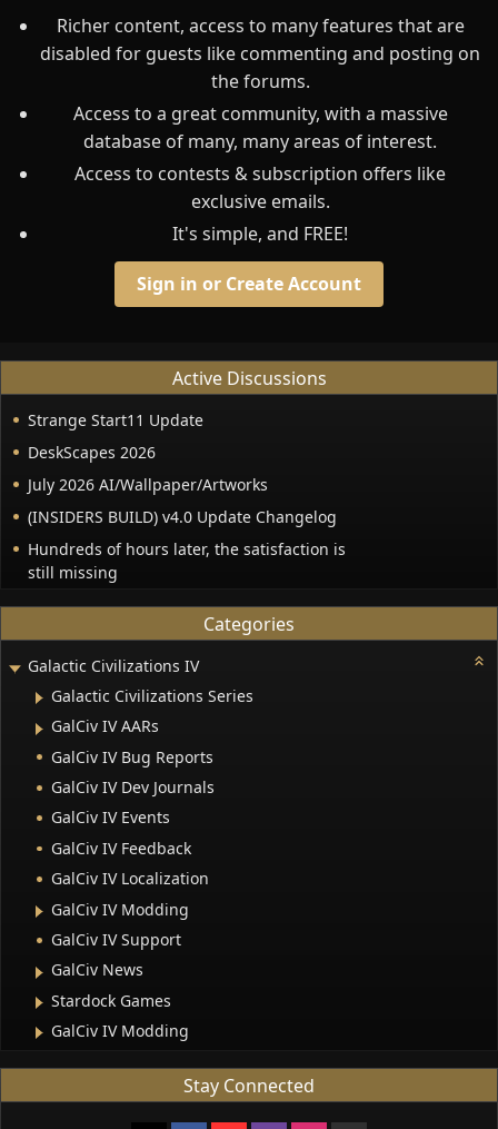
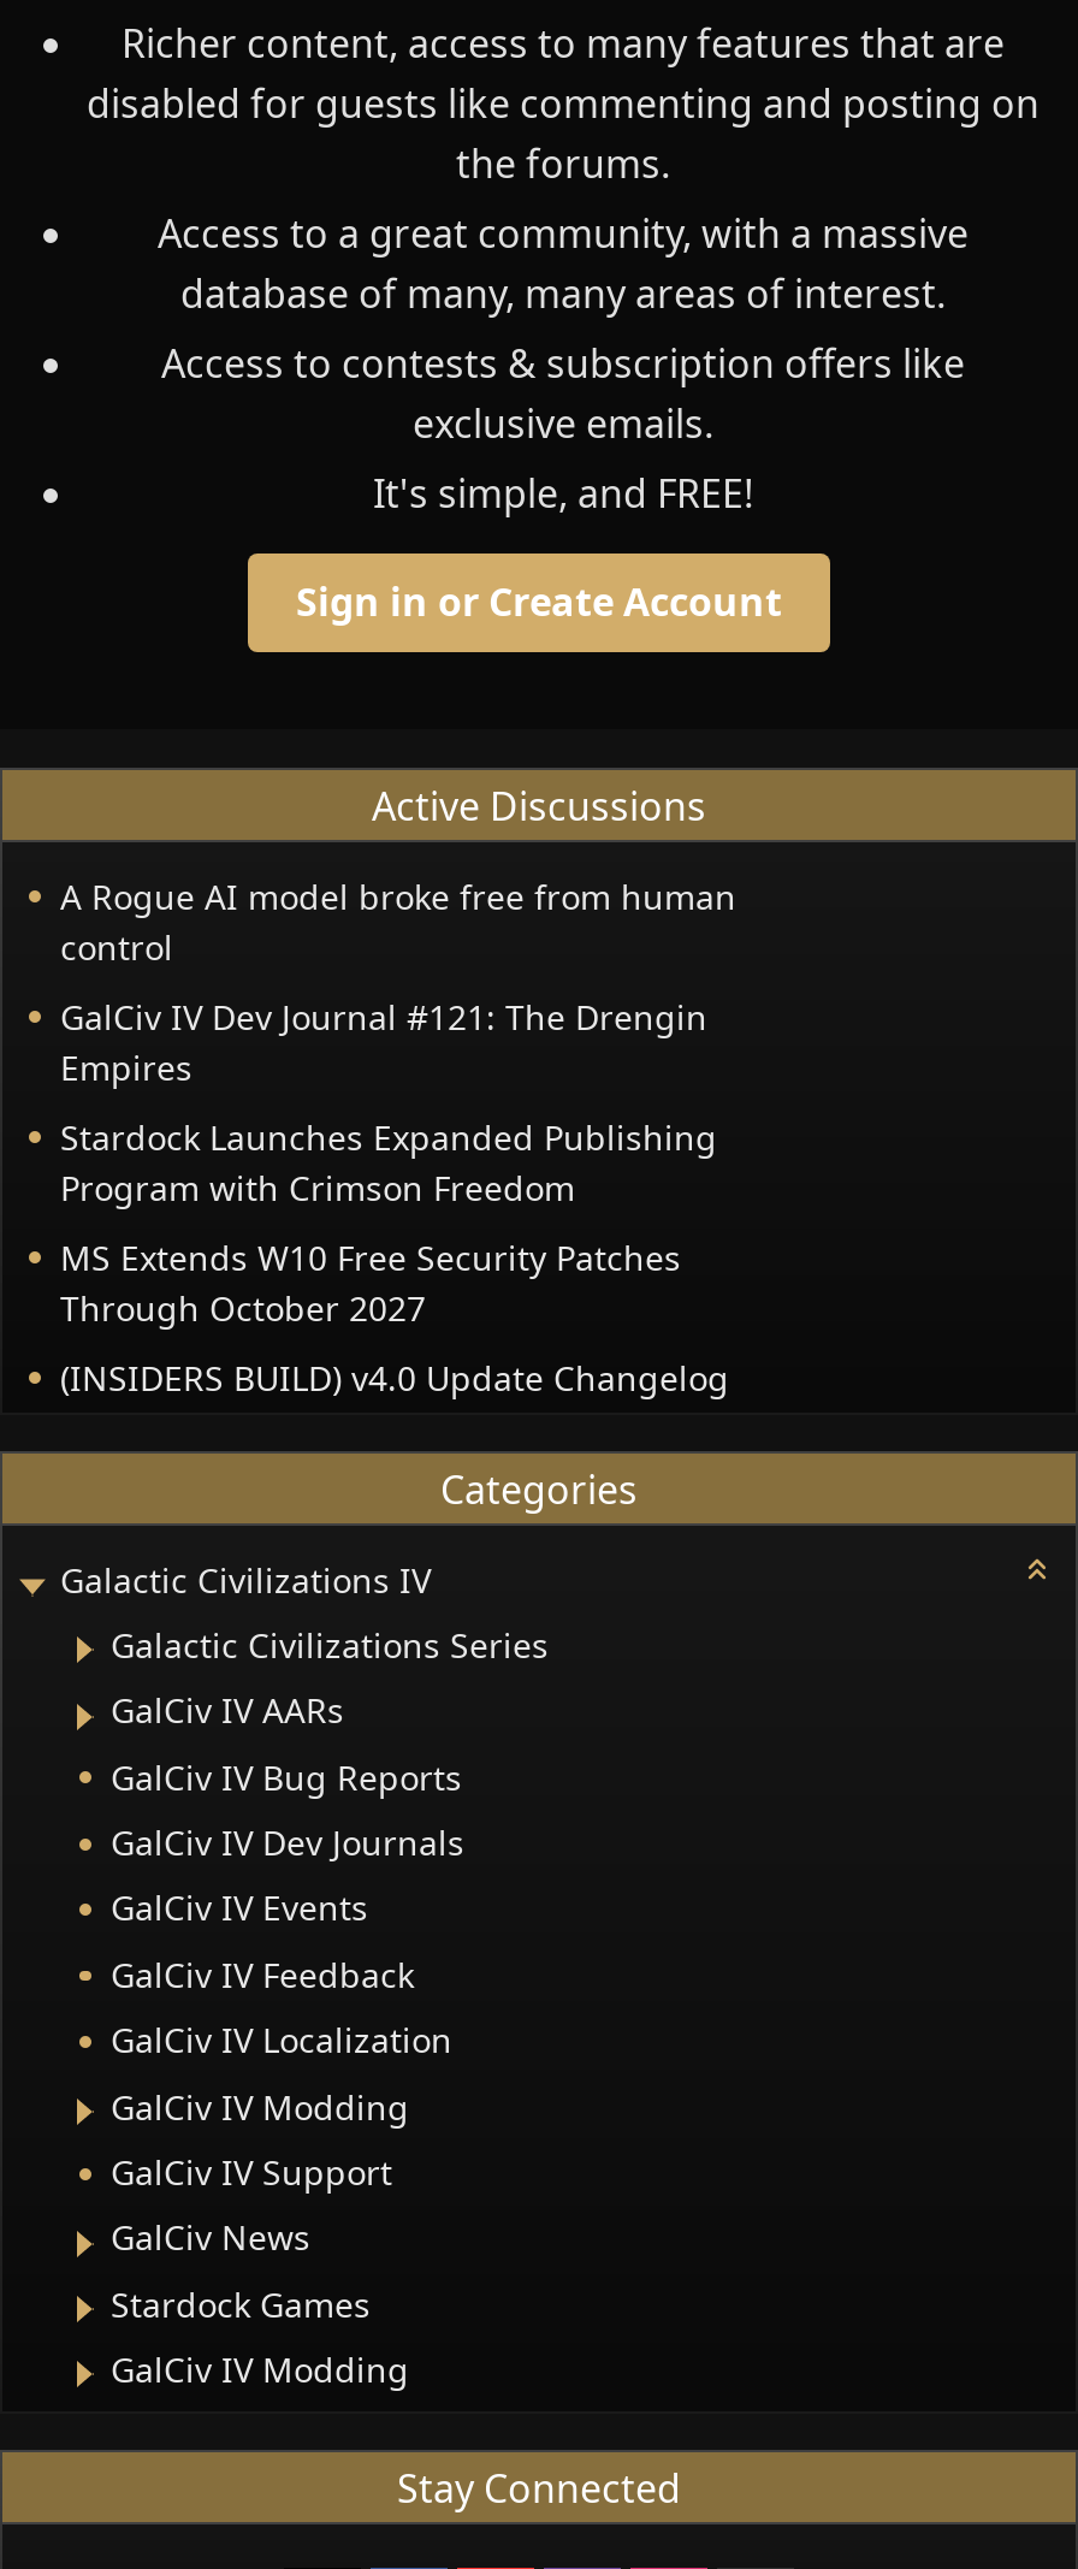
- Strange Start11 Update
- DeskScapes 2026
- July 2026 AI/Wallpaper/Artworks
+ A Rogue AI model broke free from human
+ control
+ GalCiv IV Dev Journal #121: The Drengin
+ Empires
+ Stardock Launches Expanded Publishing
+ Program with Crimson Freedom
+ MS Extends W10 Free Security Patches
+ Through October 2027

moved down: (INSIDERS BUILD) v4.0 Update Changelog

- Hundreds of hours later, the satisfaction is
- still missing
